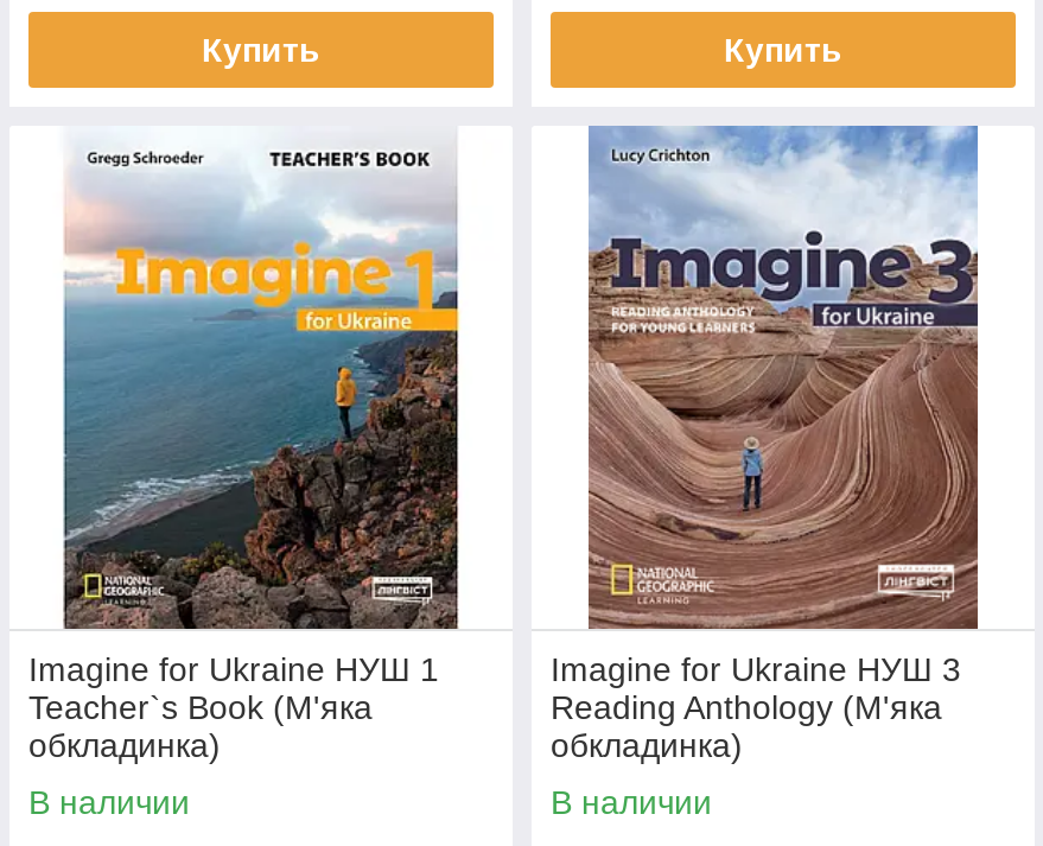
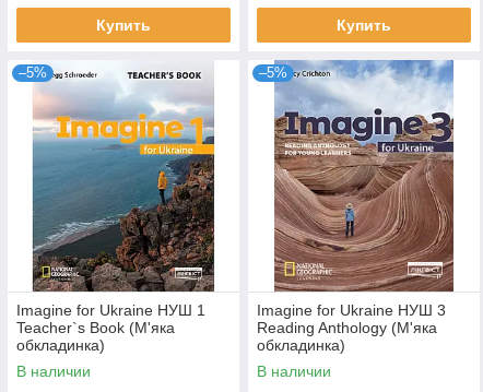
+ –5%

+ –5%
